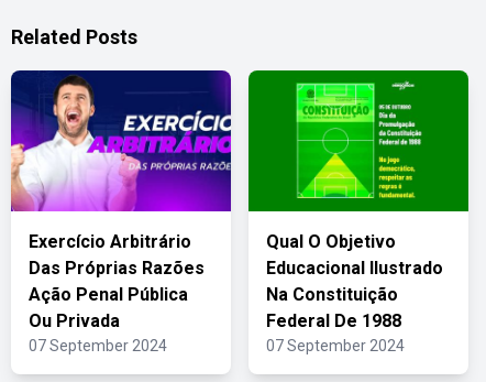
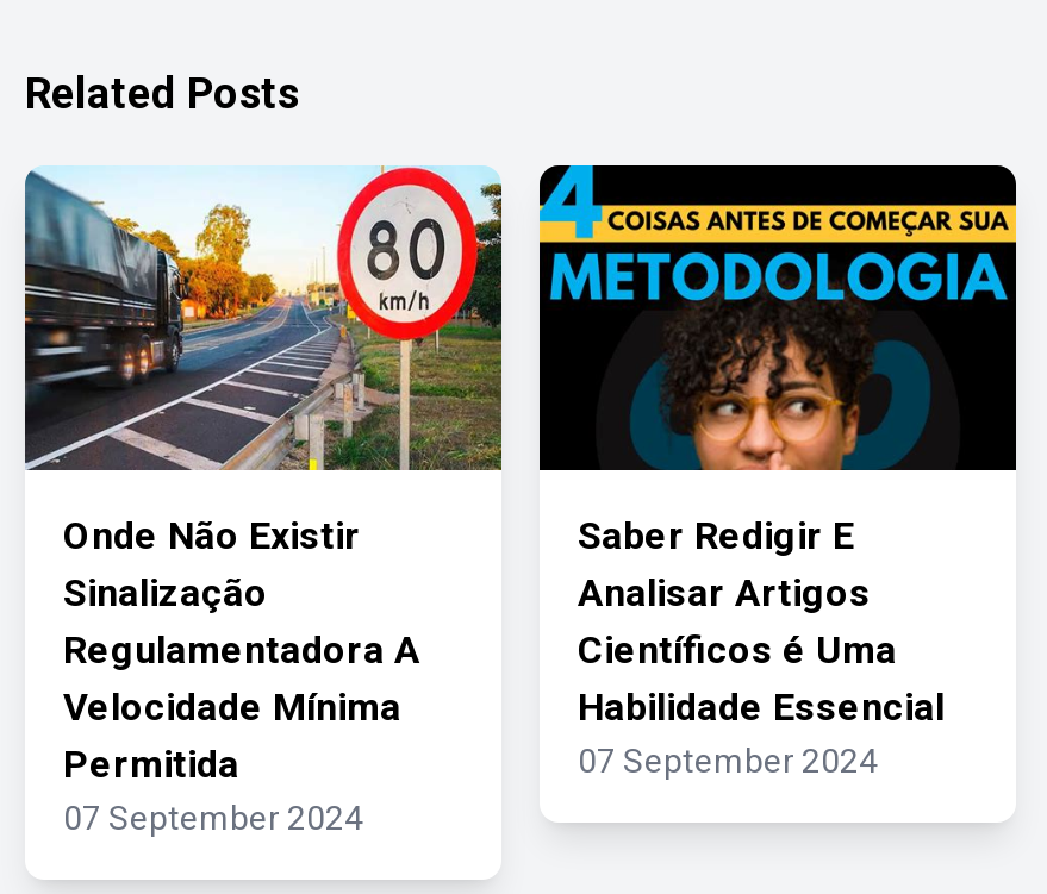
- [image]
- Exercício Arbitrário
- Das Próprias Razões
- Ação Penal Pública
- Ou Privada
+ [image]
+ Onde Não Existir
+ Sinalização
+ Regulamentadora A
+ Velocidade Mínima
+ Permitida

- [image]
- Qual O Objetivo
- Educacional Ilustrado
- Na Constituição
- Federal De 1988
+ [image]
+ Saber Redigir E
+ Analisar Artigos
+ Científicos é Uma
+ Habilidade Essencial
